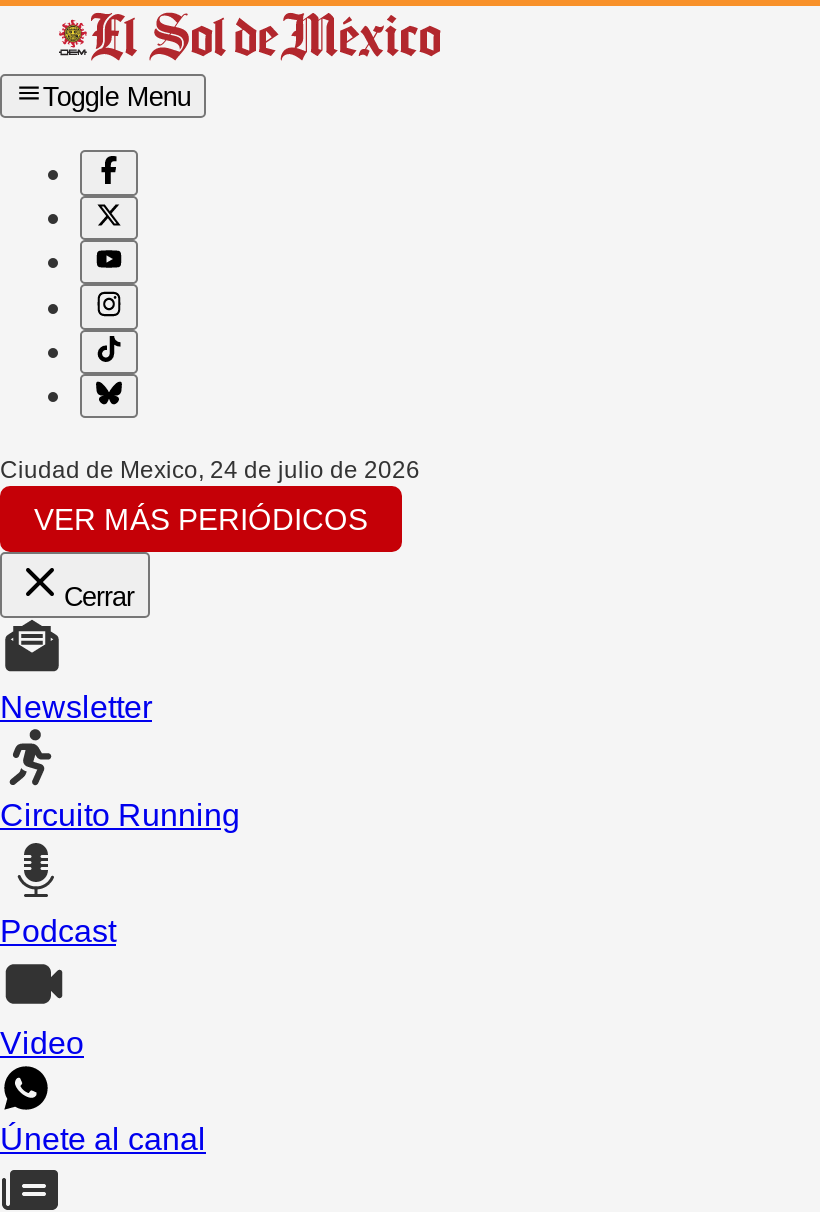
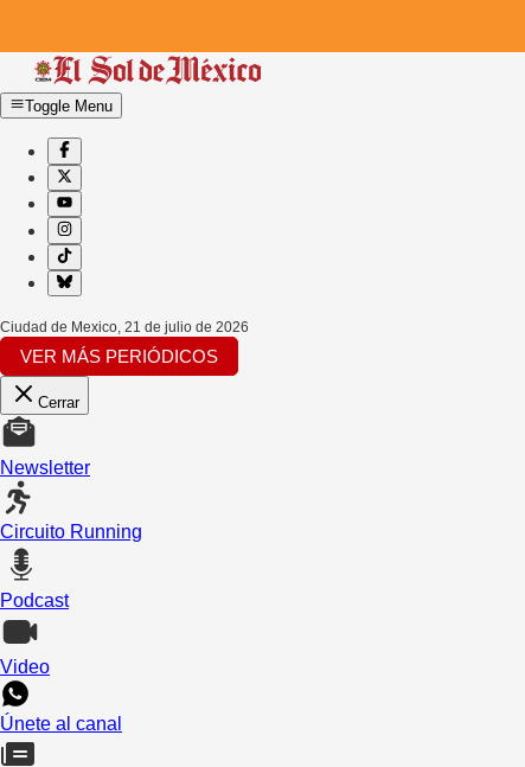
- Ciudad de Mexico, 24 de julio de 2026
+ Ciudad de Mexico, 21 de julio de 2026
